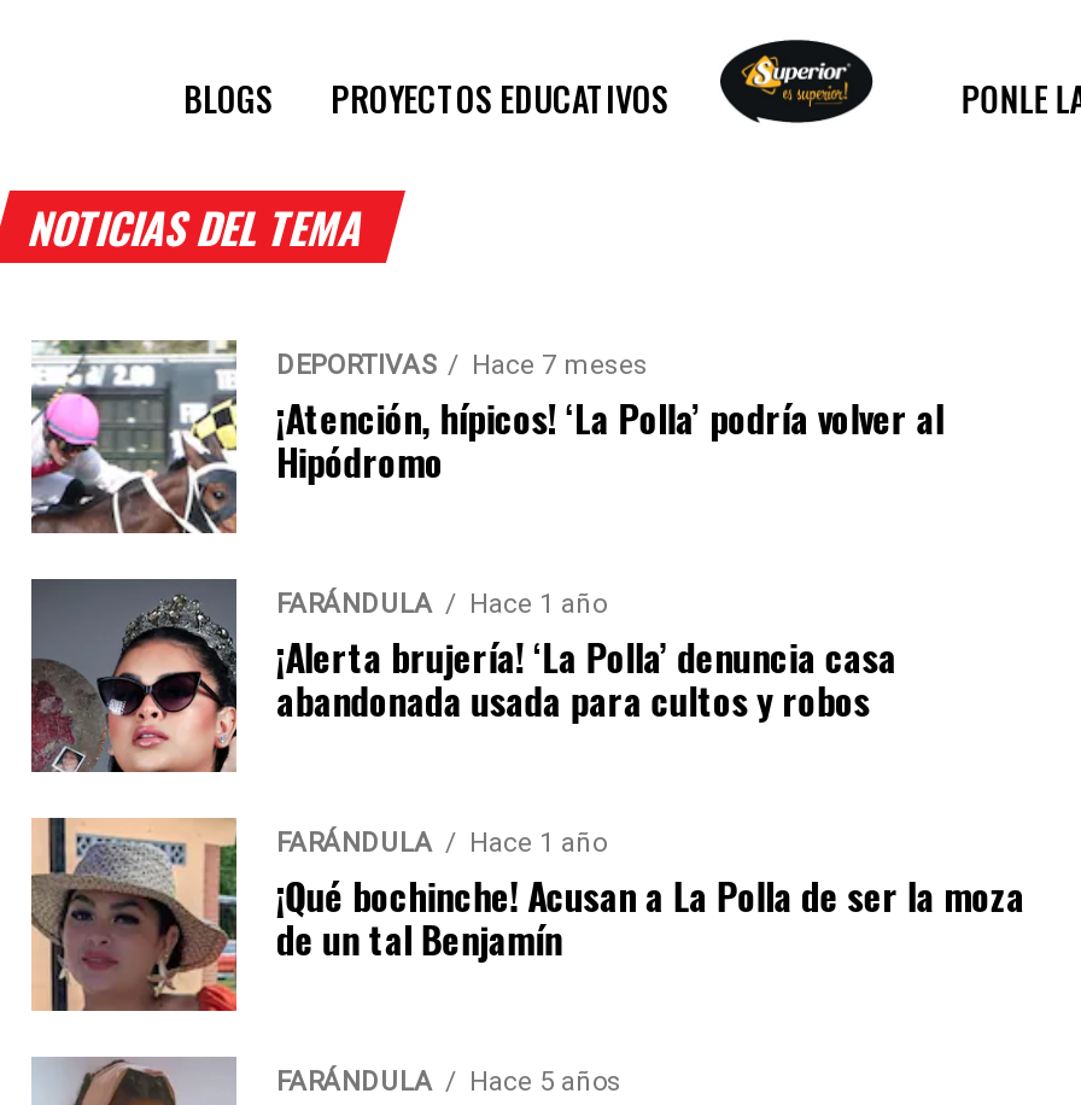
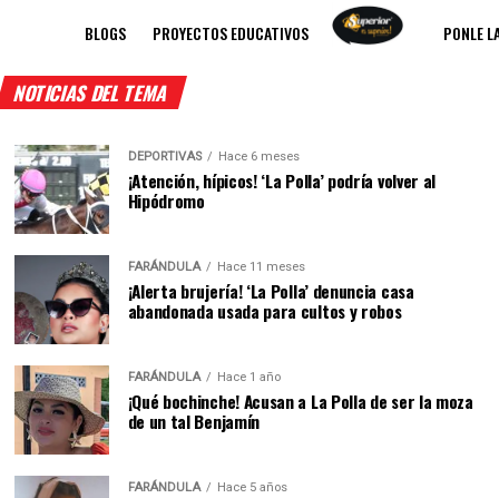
- DEPORTIVAS Hace 7 meses
+ DEPORTIVAS Hace 6 meses

- FARÁNDULA Hace 1 año
+ FARÁNDULA Hace 11 meses
